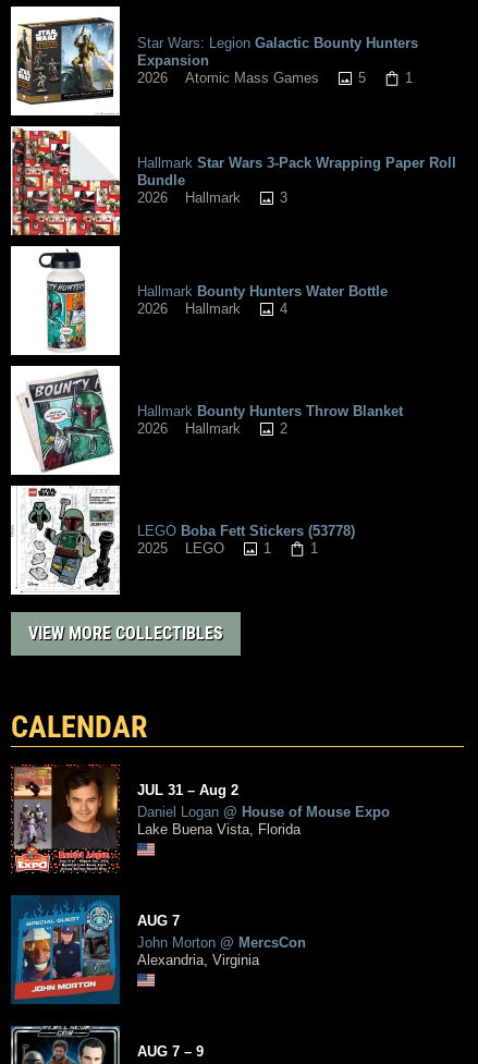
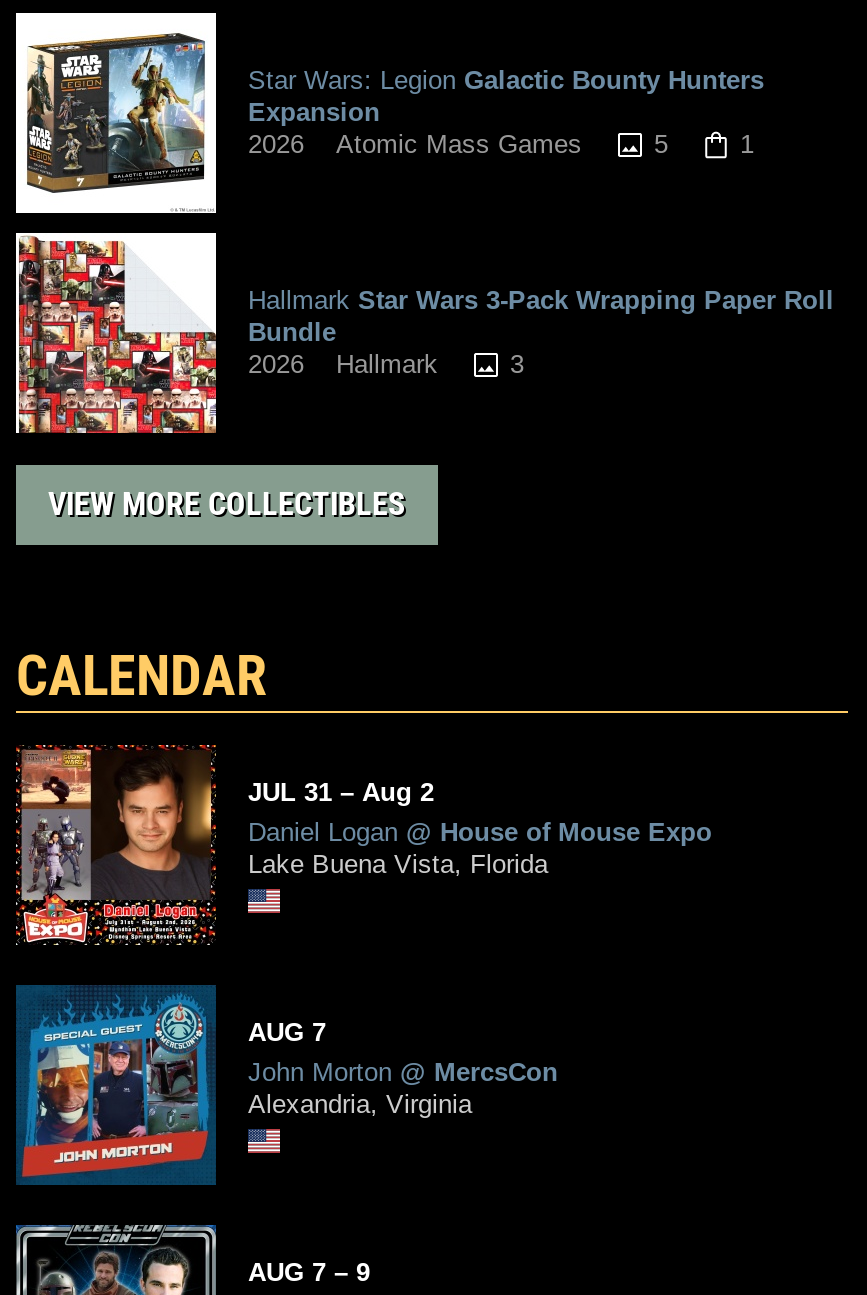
- [image]
- Hallmark Bounty Hunters Water Bottle
- 2026
- Hallmark
- 4

- [image]
- Hallmark Bounty Hunters Throw Blanket
- 2026
- Hallmark
- 2

- [image]
- LEGO Boba Fett Stickers (53778)
- 2025
- LEGO
- 1
- 1
